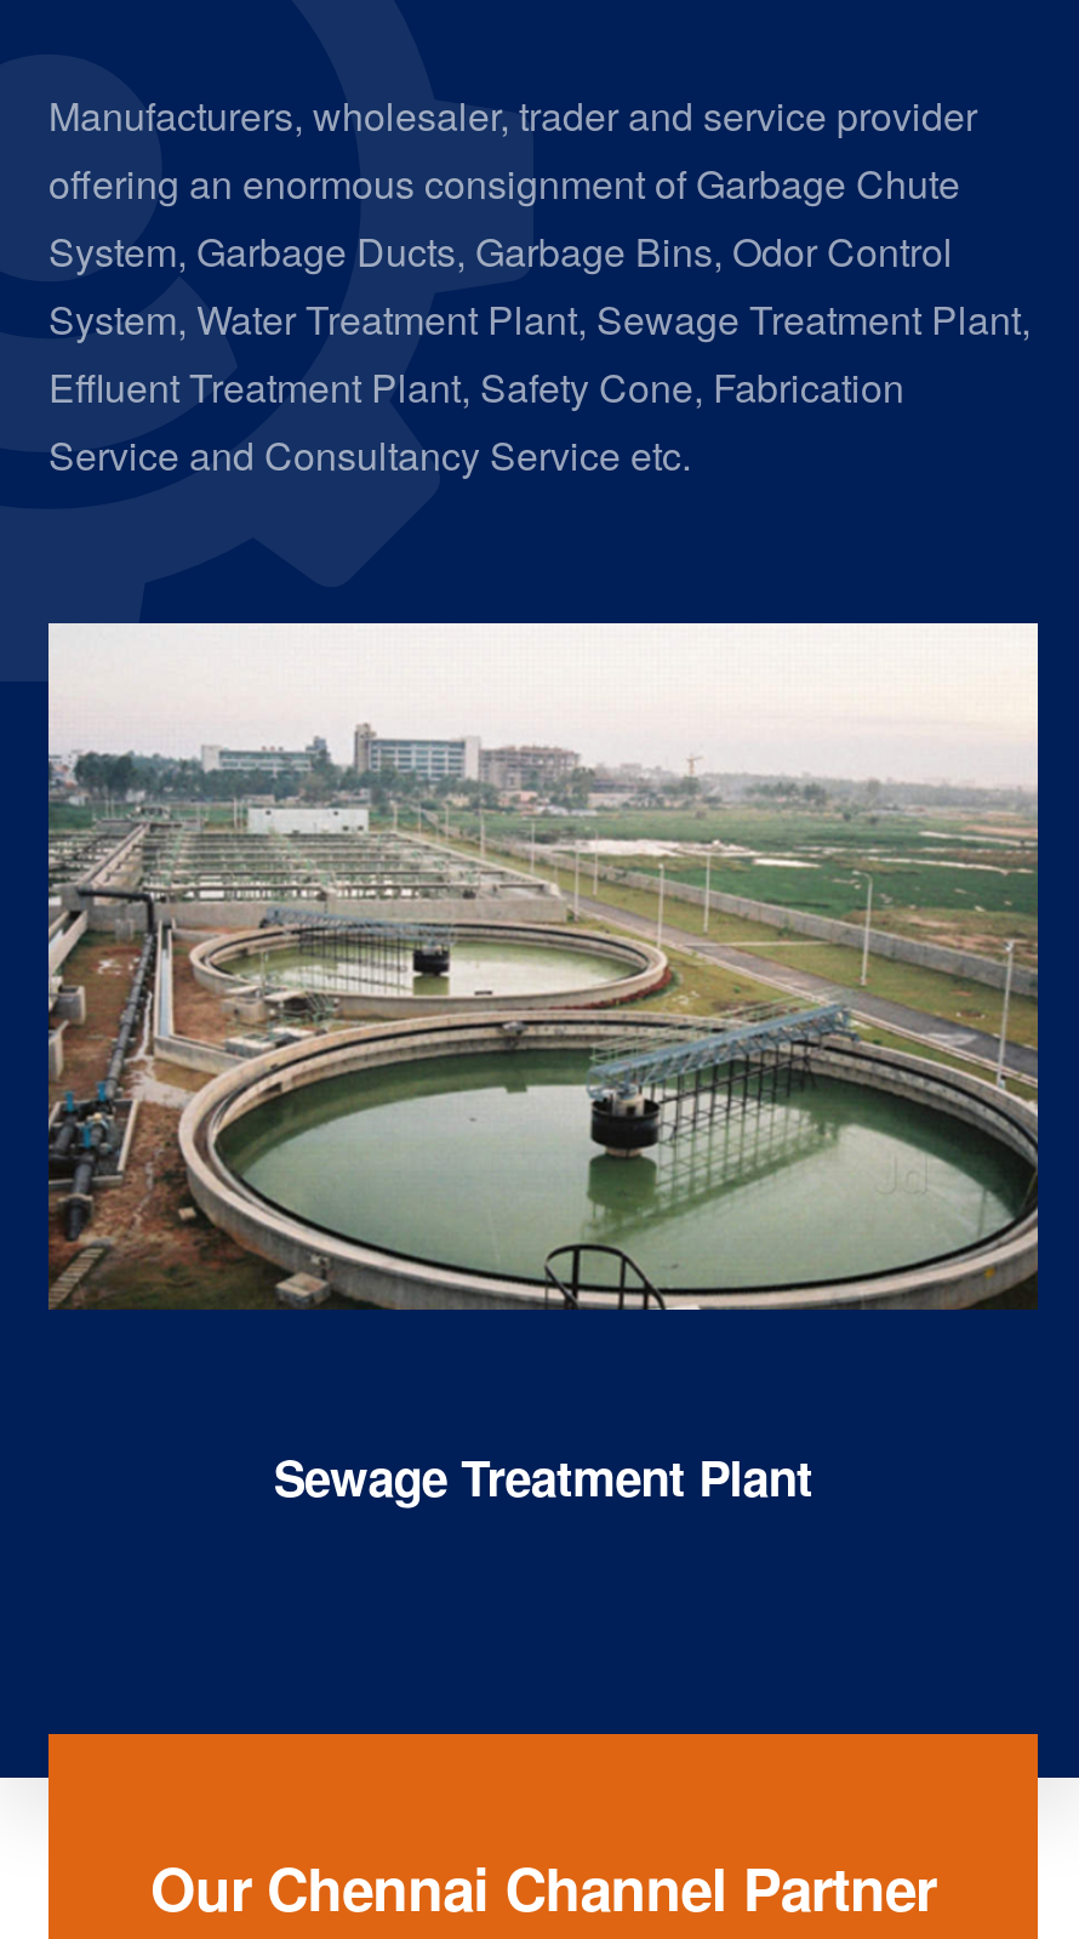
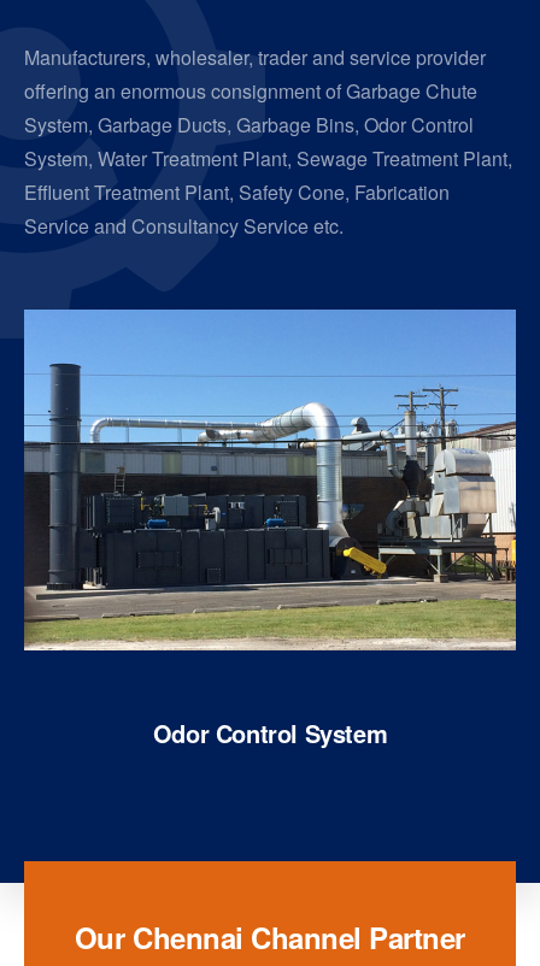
- [image]
+ [image]

- Sewage Treatment Plant
+ Odor Control System
